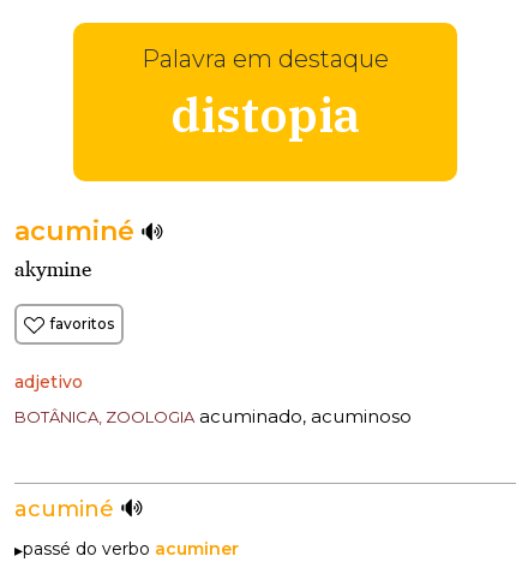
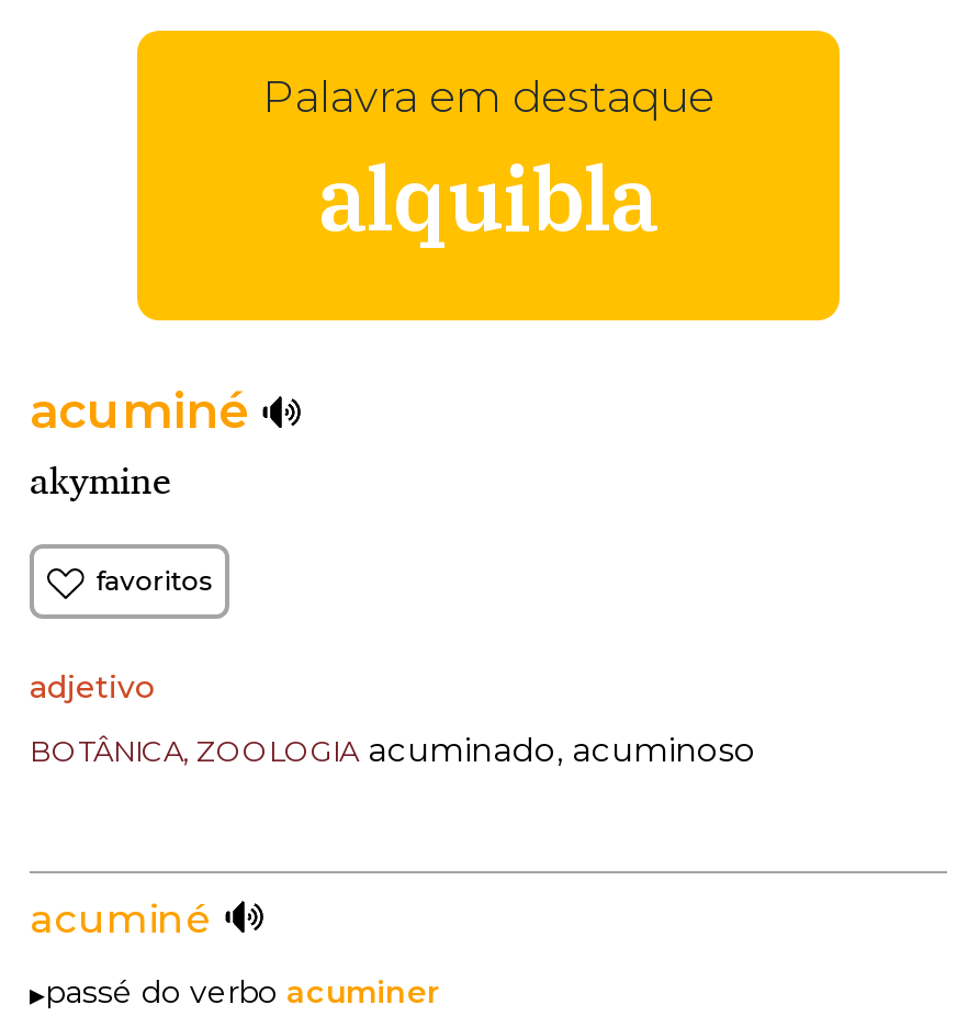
- distopia
+ alquibla
